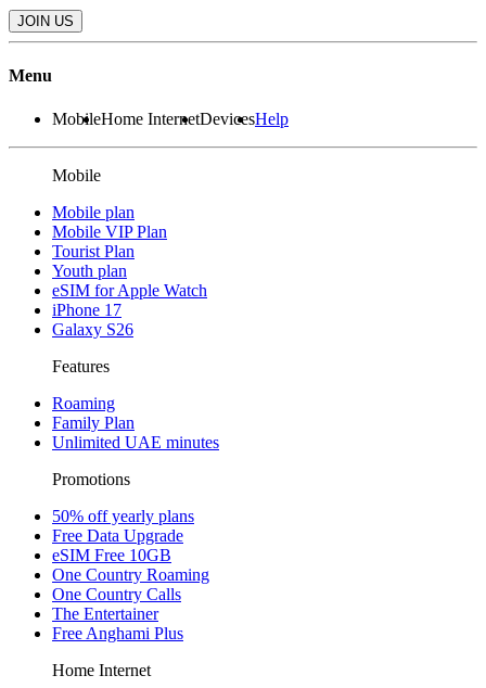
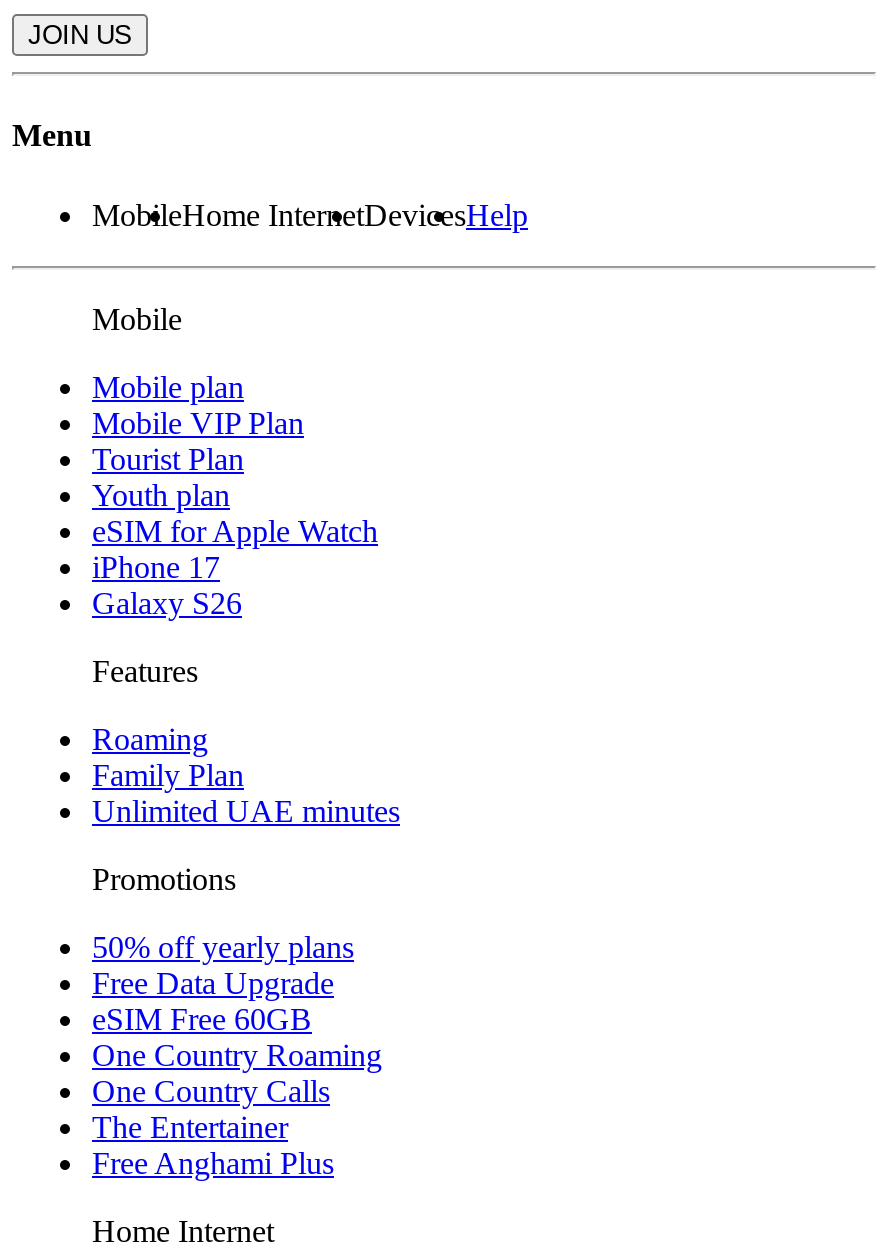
- eSIM Free 10GB
+ eSIM Free 60GB
